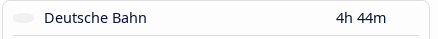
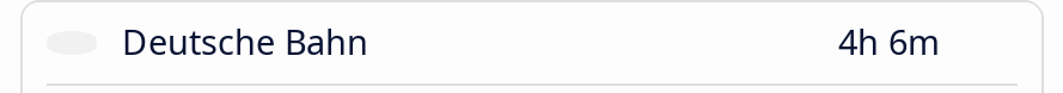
- 4h 44m
+ 4h 6m
